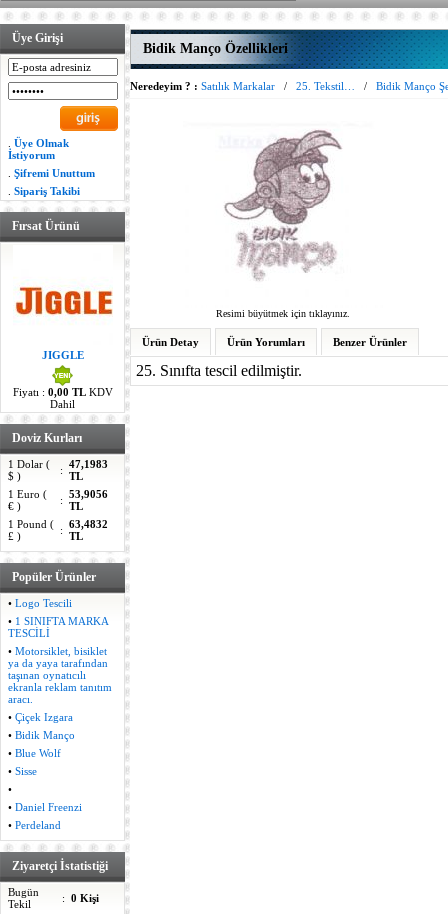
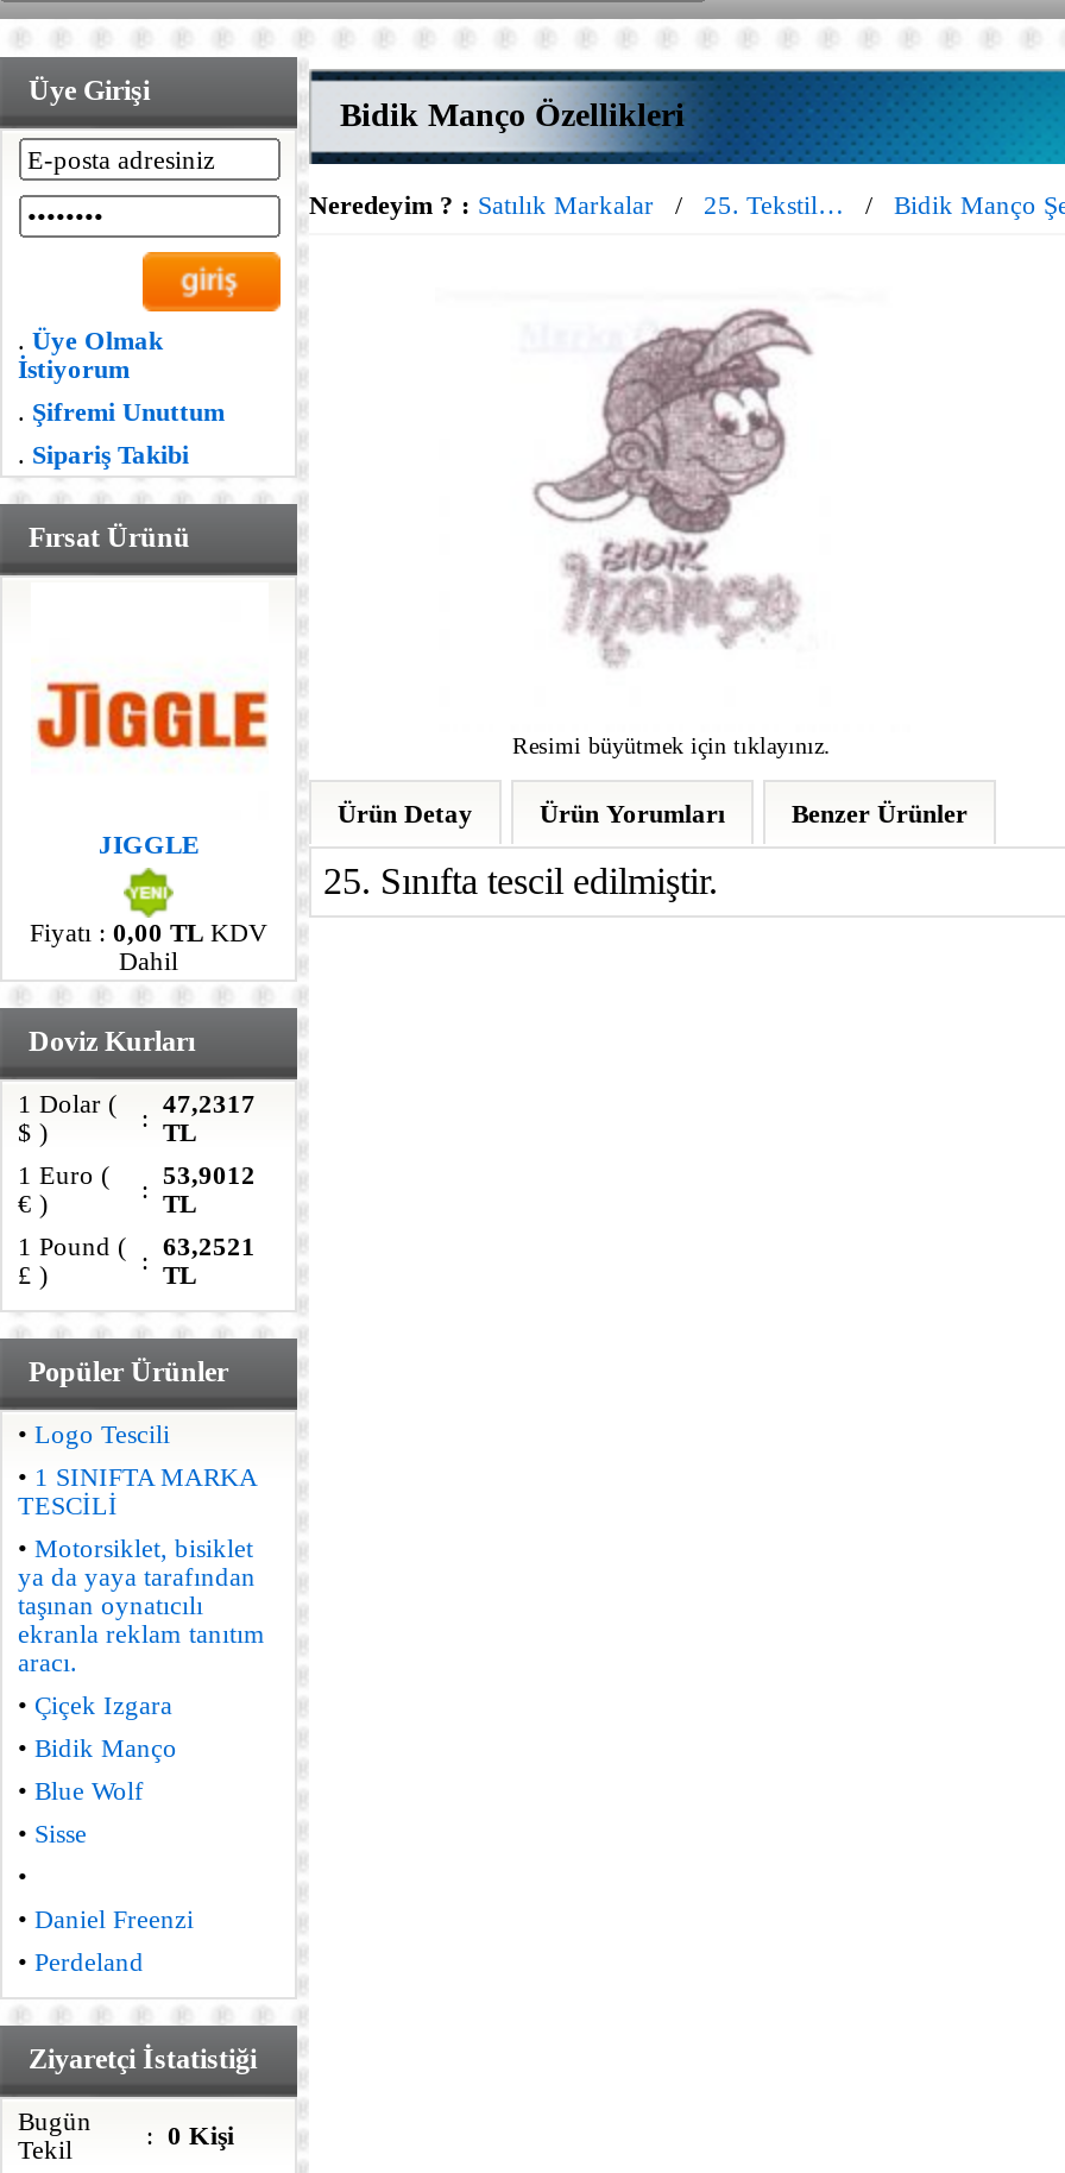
- 1 Dolar ( : 47,1983 TL
+ 1 Dolar ( : 47,2317 TL

- 1 Euro ( : 53,9056 TL
+ 1 Euro ( : 53,9012 TL

- 1 Pound ( : 63,4832 TL
+ 1 Pound ( : 63,2521 TL
